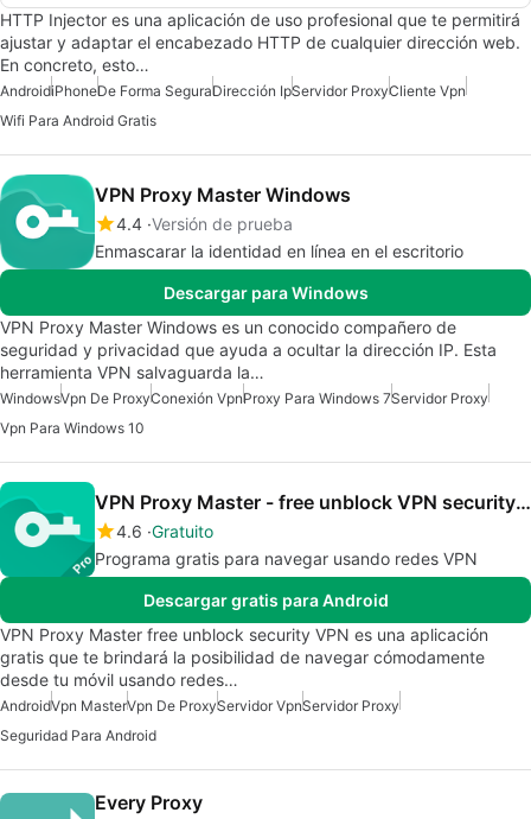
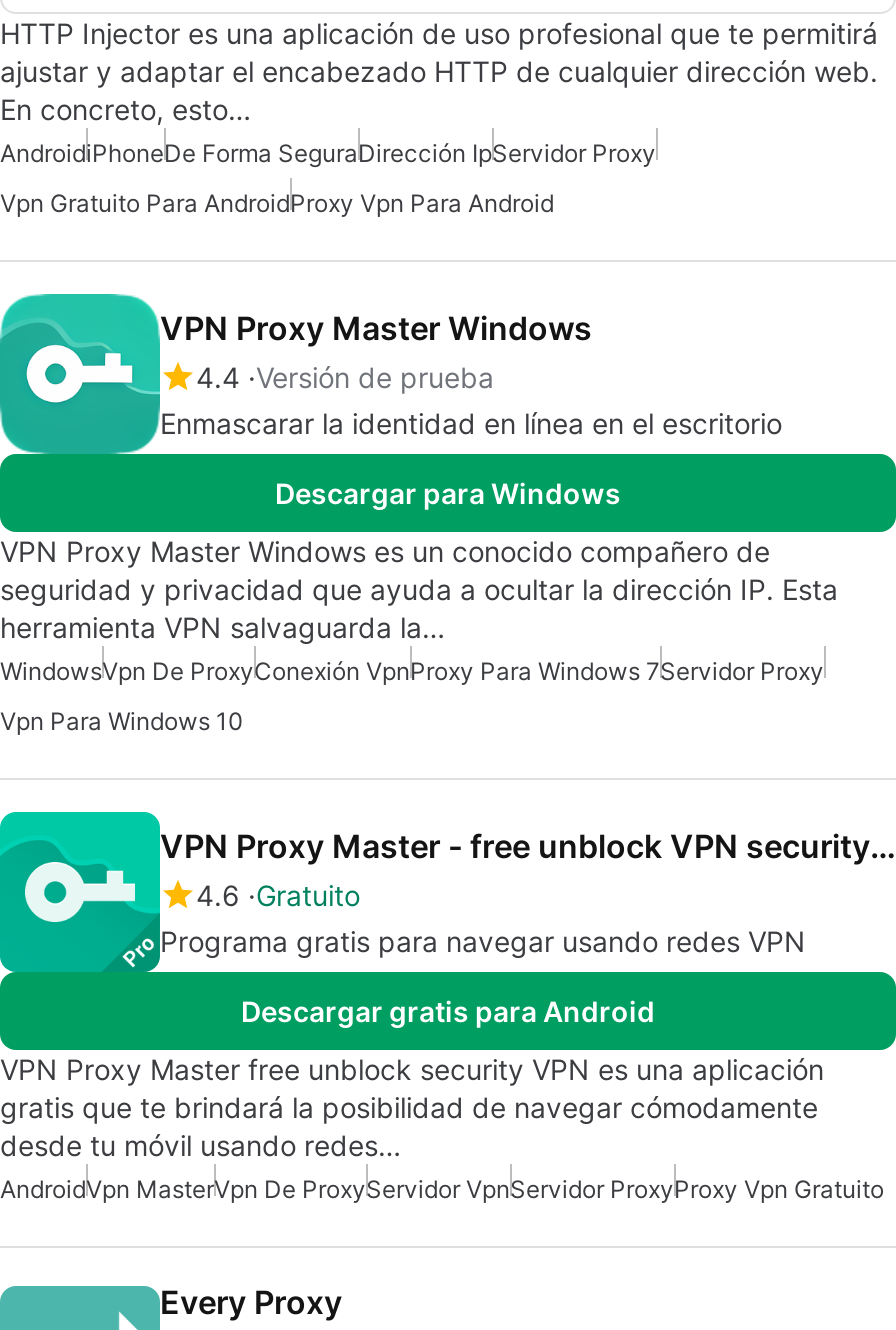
- AndroidiPhoneDe Forma SeguraDirección IpServidor ProxyCliente Vpn
+ AndroidiPhoneDe Forma SeguraDirección IpServidor Proxy

- Wifi Para Android Gratis
+ Vpn Gratuito Para AndroidProxy Vpn Para Android

- AndroidVpn MasterVpn De ProxyServidor VpnServidor Proxy
- Seguridad Para Android
+ AndroidVpn MasterVpn De ProxyServidor VpnServidor ProxyProxy Vpn Gratuito
